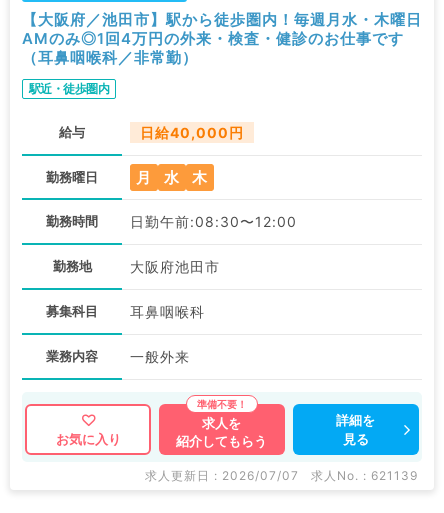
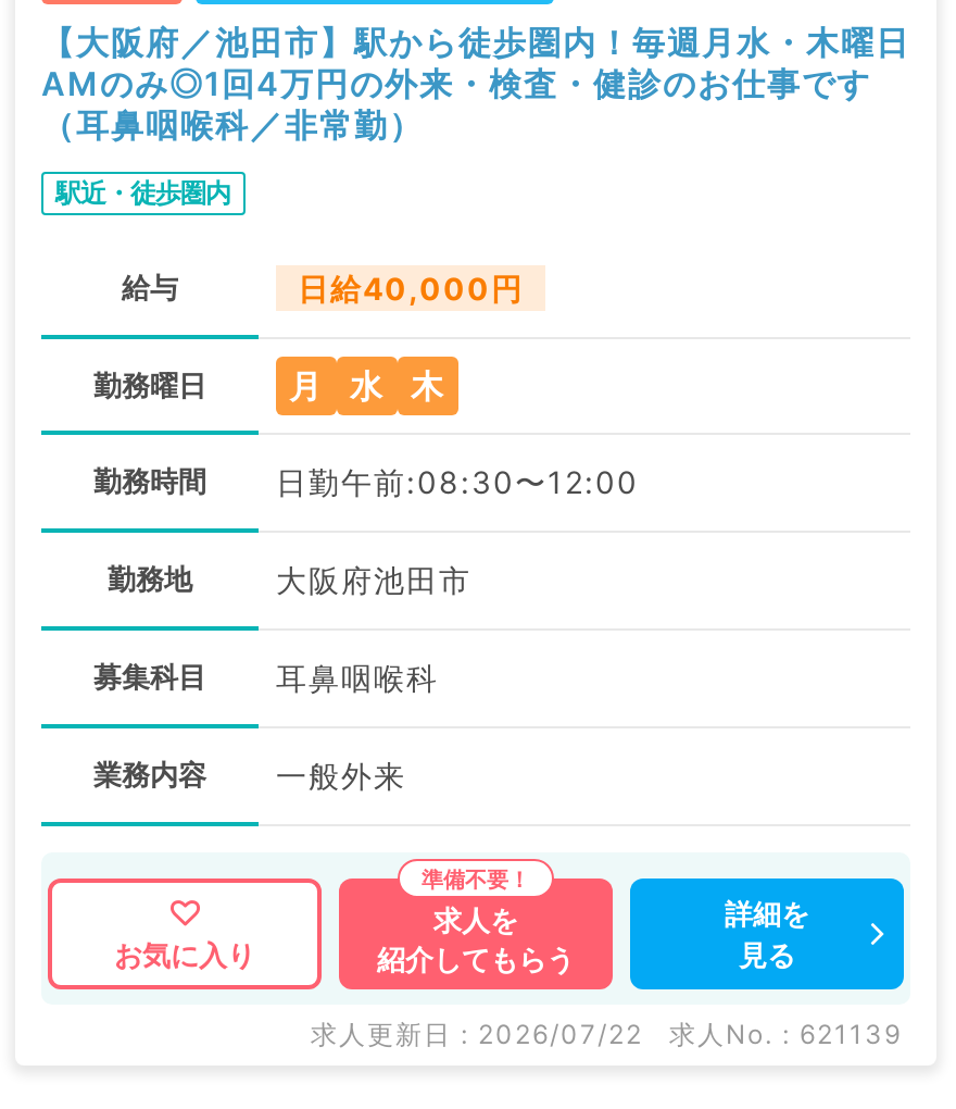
- 求人更新日 : 2026/07/07 求人No. : 621139
+ 求人更新日 : 2026/07/22 求人No. : 621139
